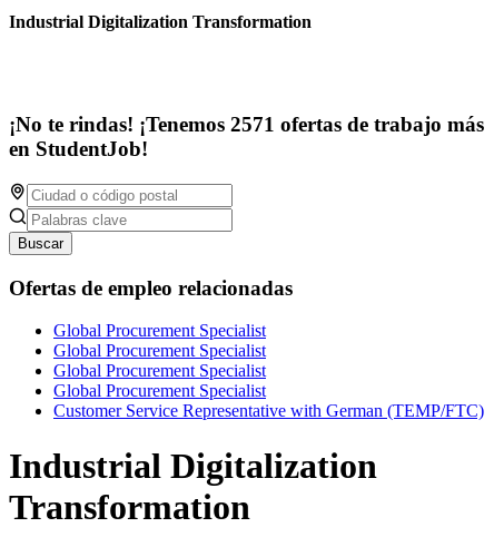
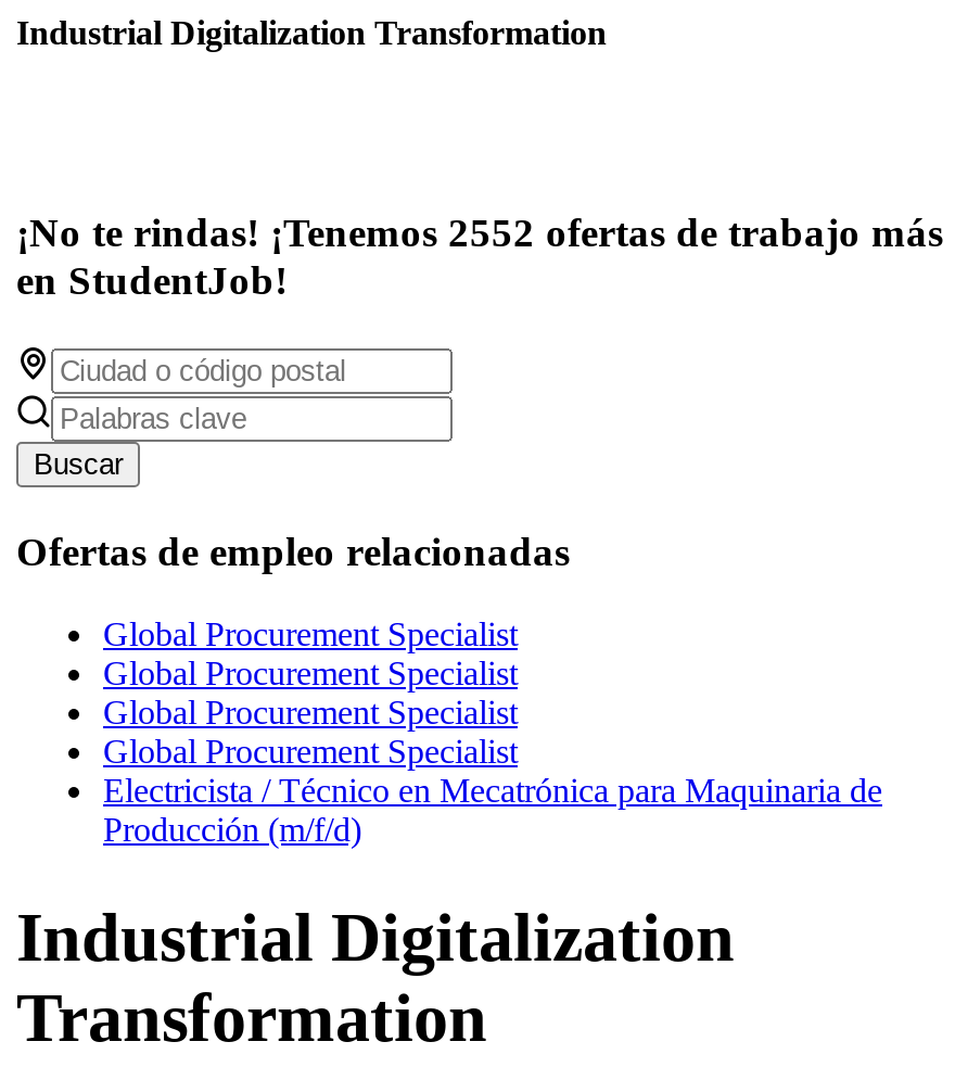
- ¡No te rindas! ¡Tenemos 2571 ofertas de trabajo más
+ ¡No te rindas! ¡Tenemos 2552 ofertas de trabajo más

- Customer Service Representative with German (TEMP/FTC)
+ Electricista / Técnico en Mecatrónica para Maquinaria de
+ Producción (m/f/d)
